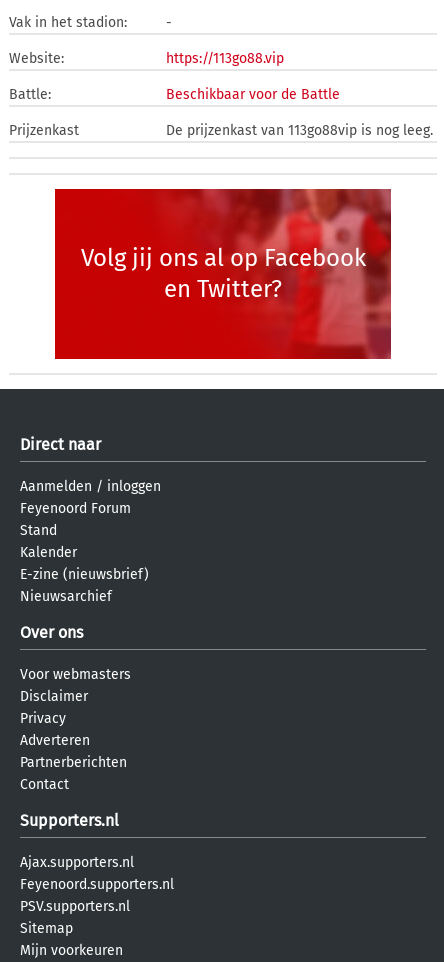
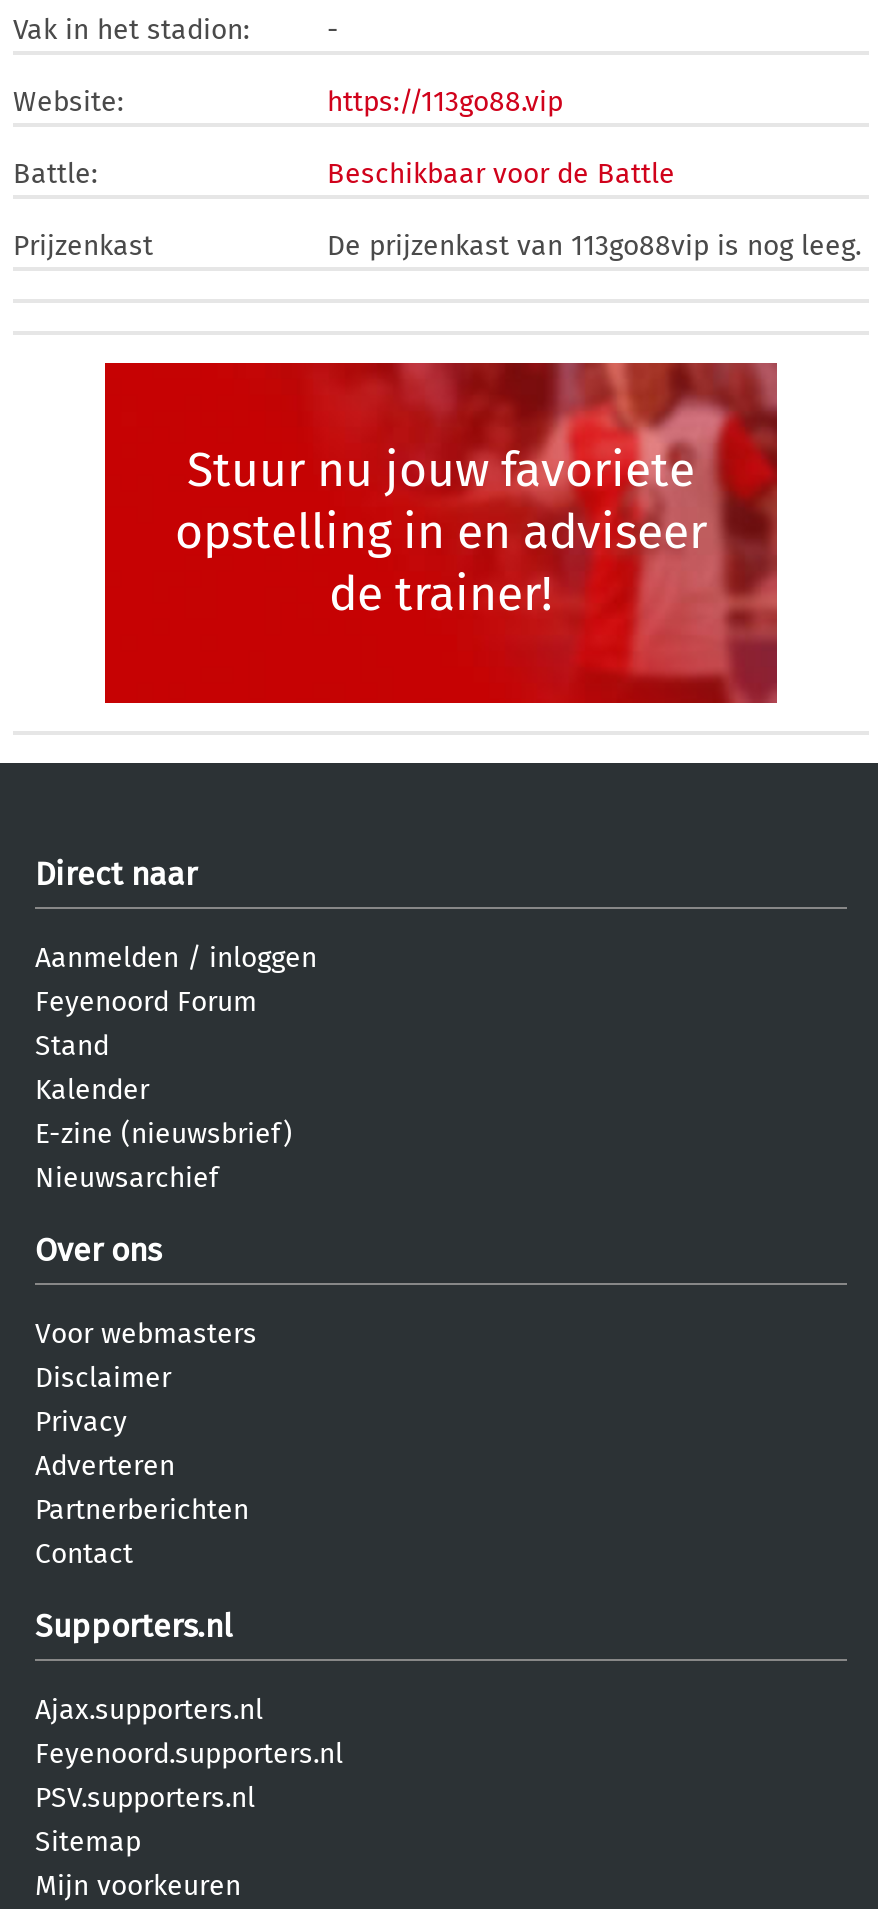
- Volg jij ons al op Facebook
- en Twitter?
+ Stuur nu jouw favoriete
+ opstelling in en adviseer
+ de trainer!
